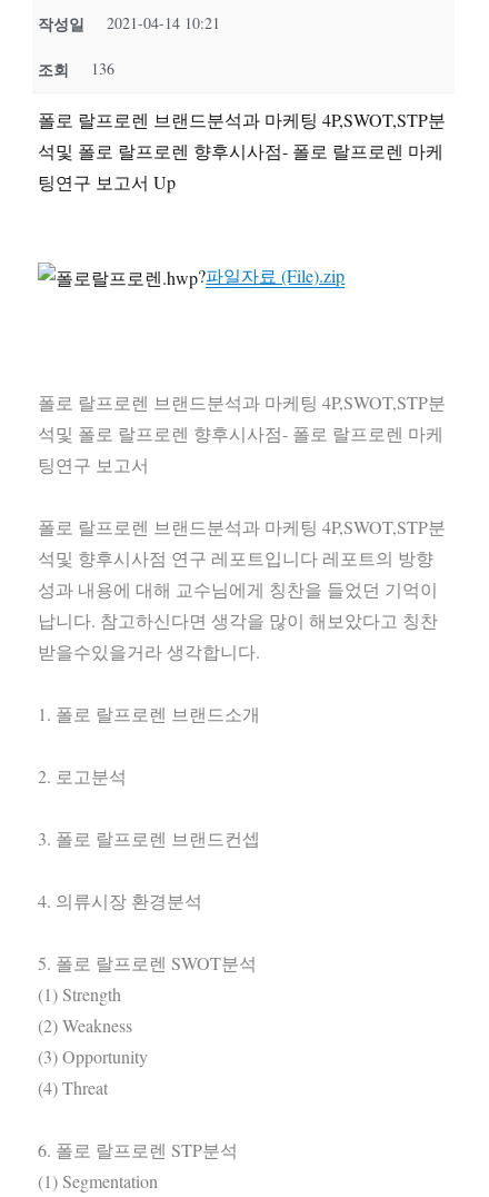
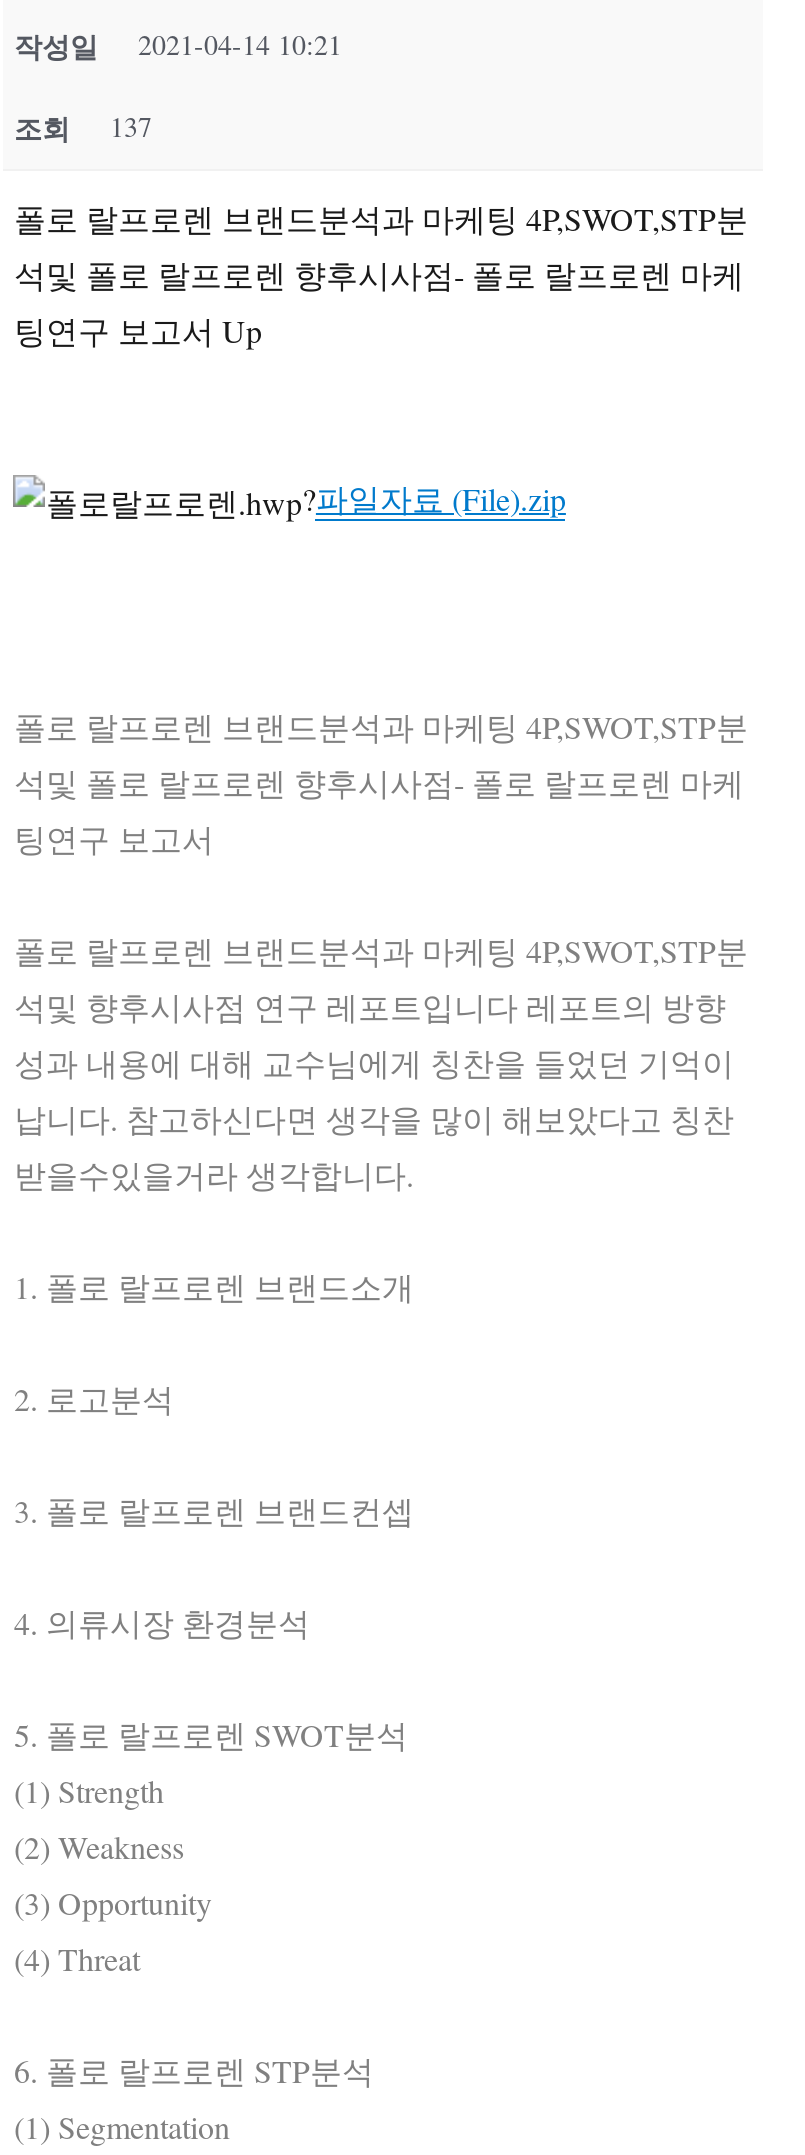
- 조회 136
+ 조회 137
